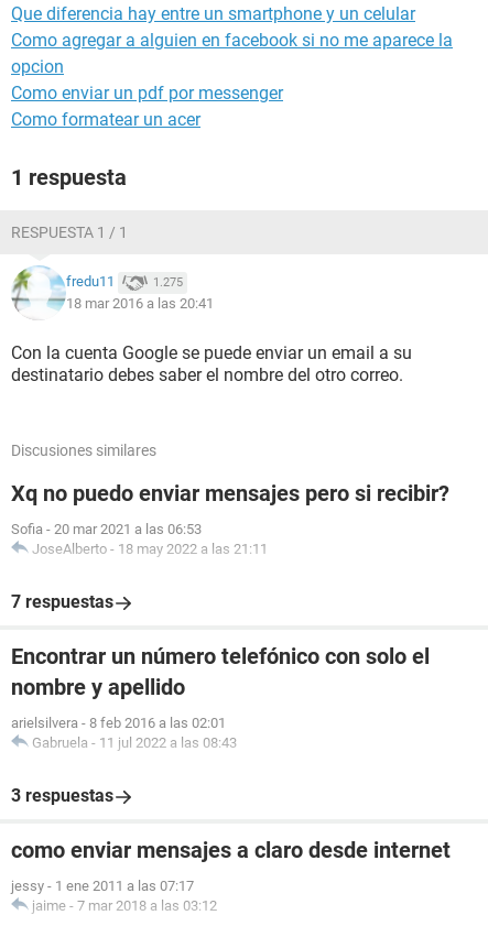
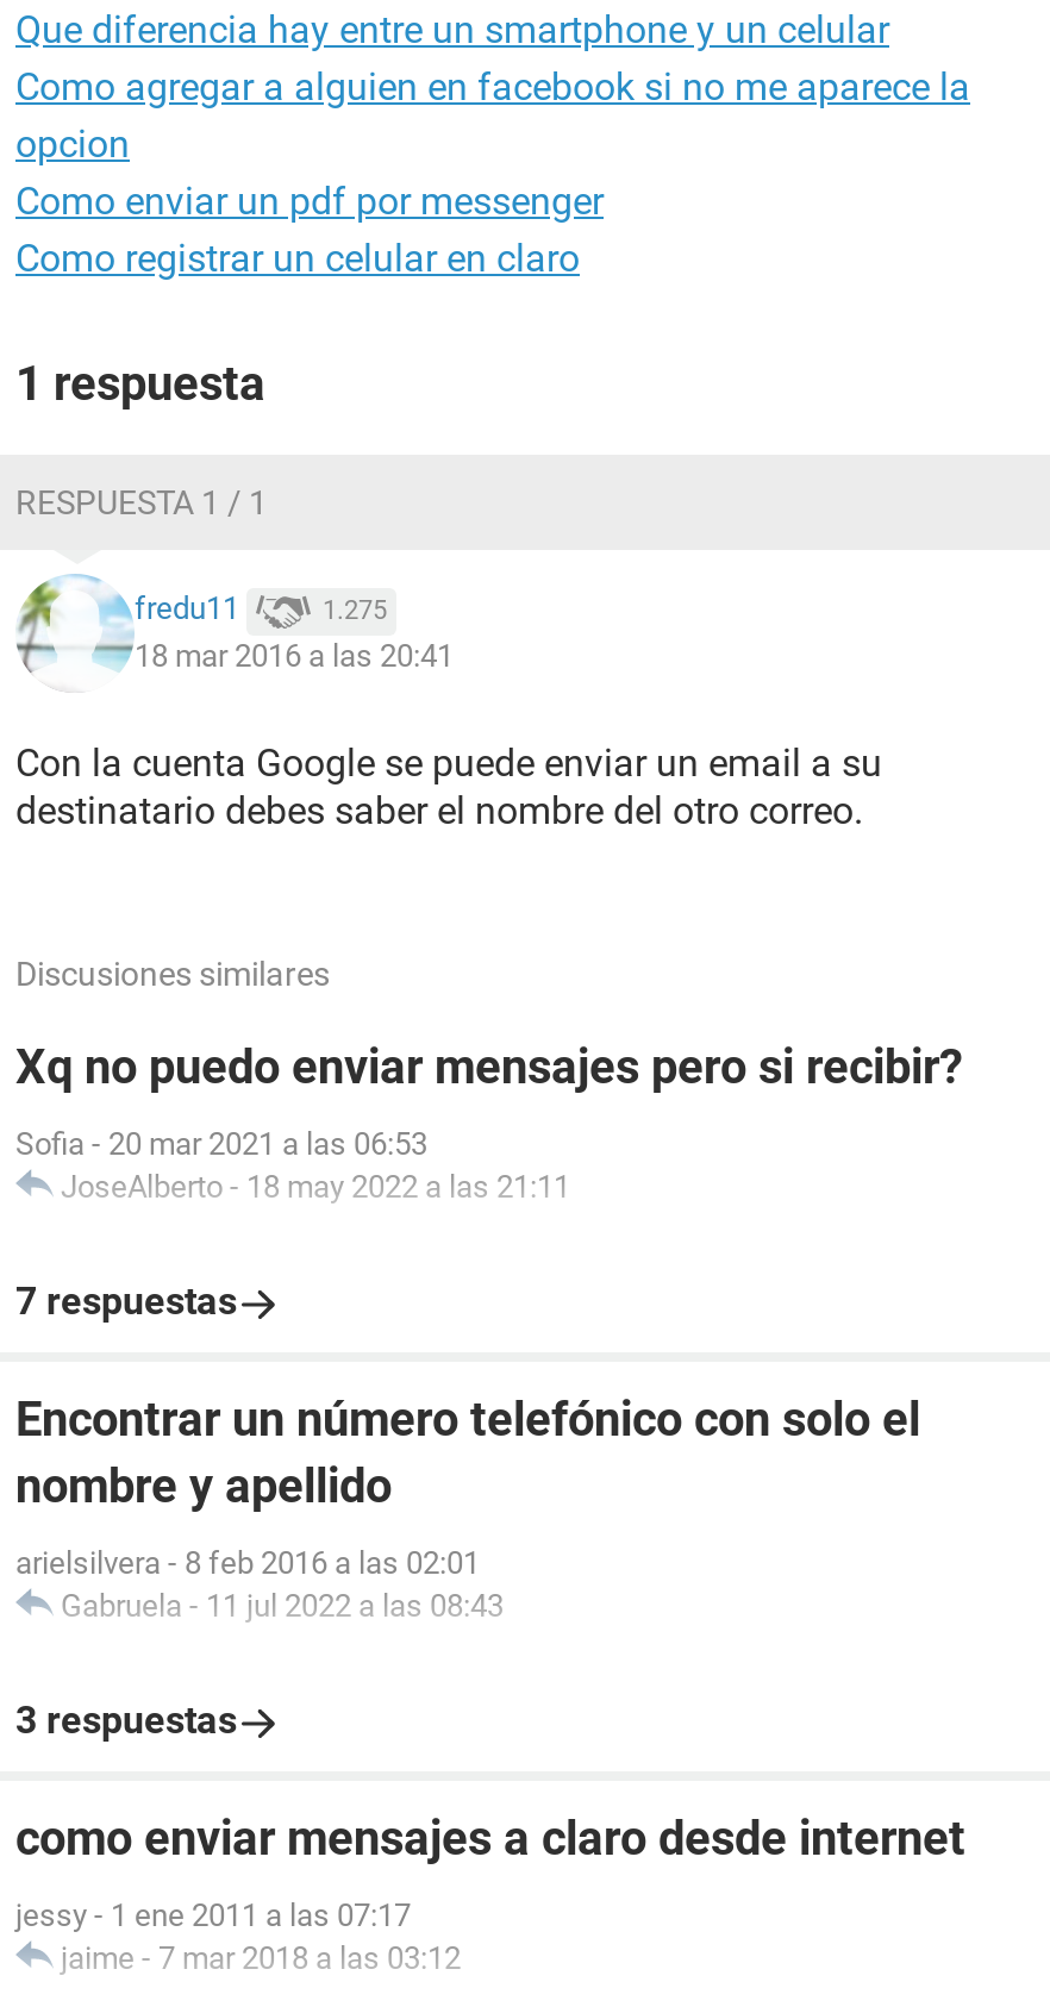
- Como formatear un acer
+ Como registrar un celular en claro
